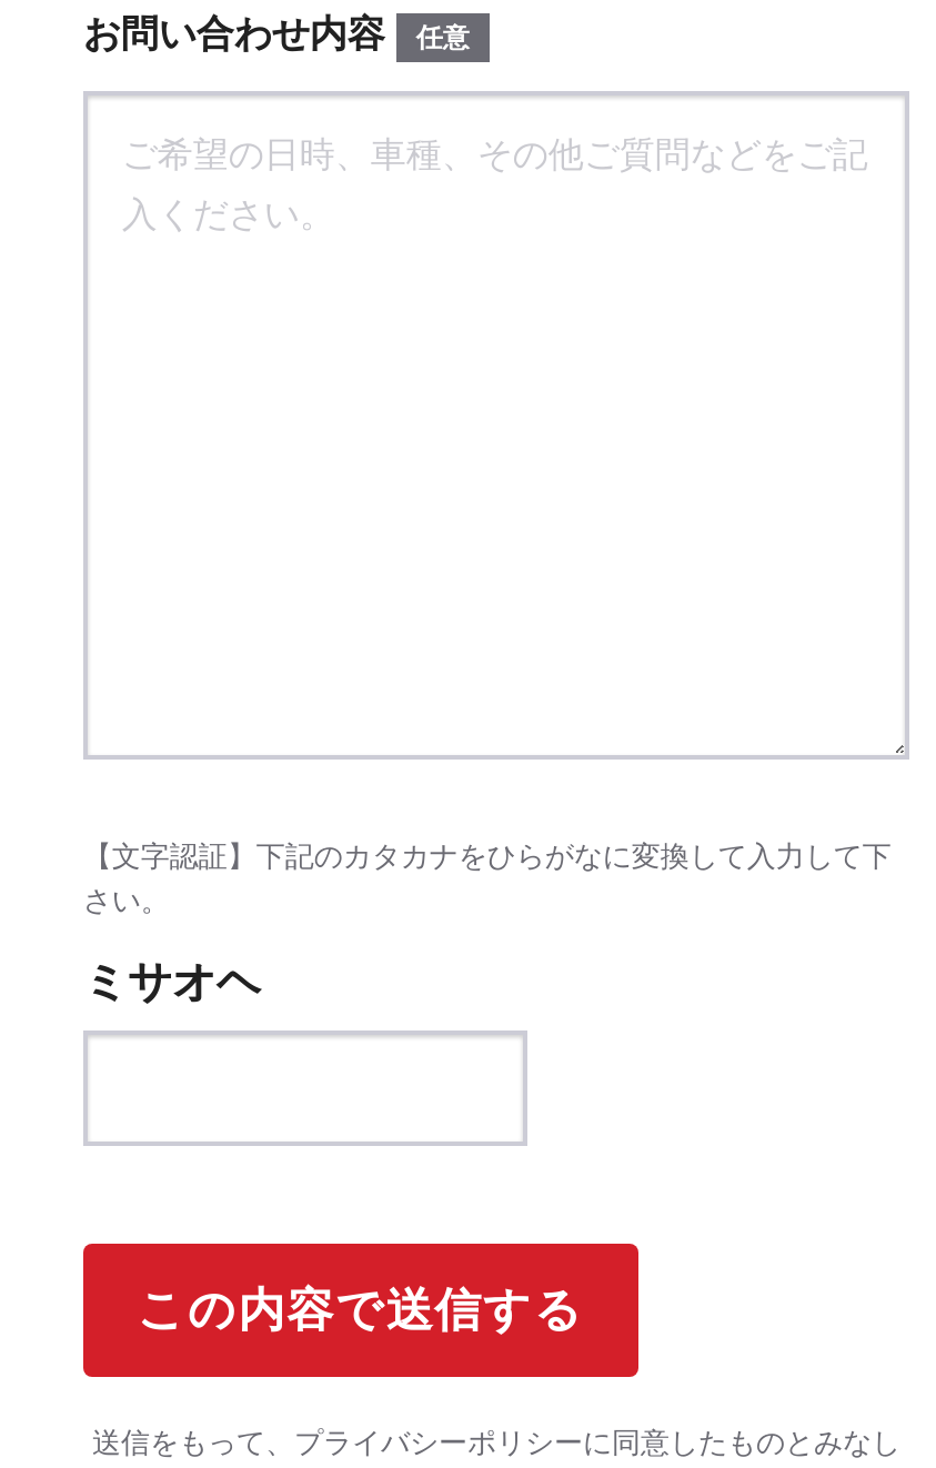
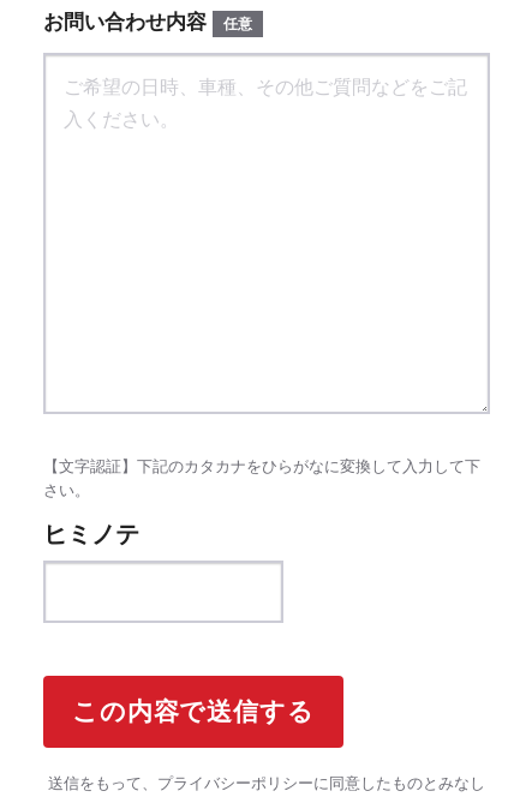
- ミサオヘ
+ ヒミノテ
